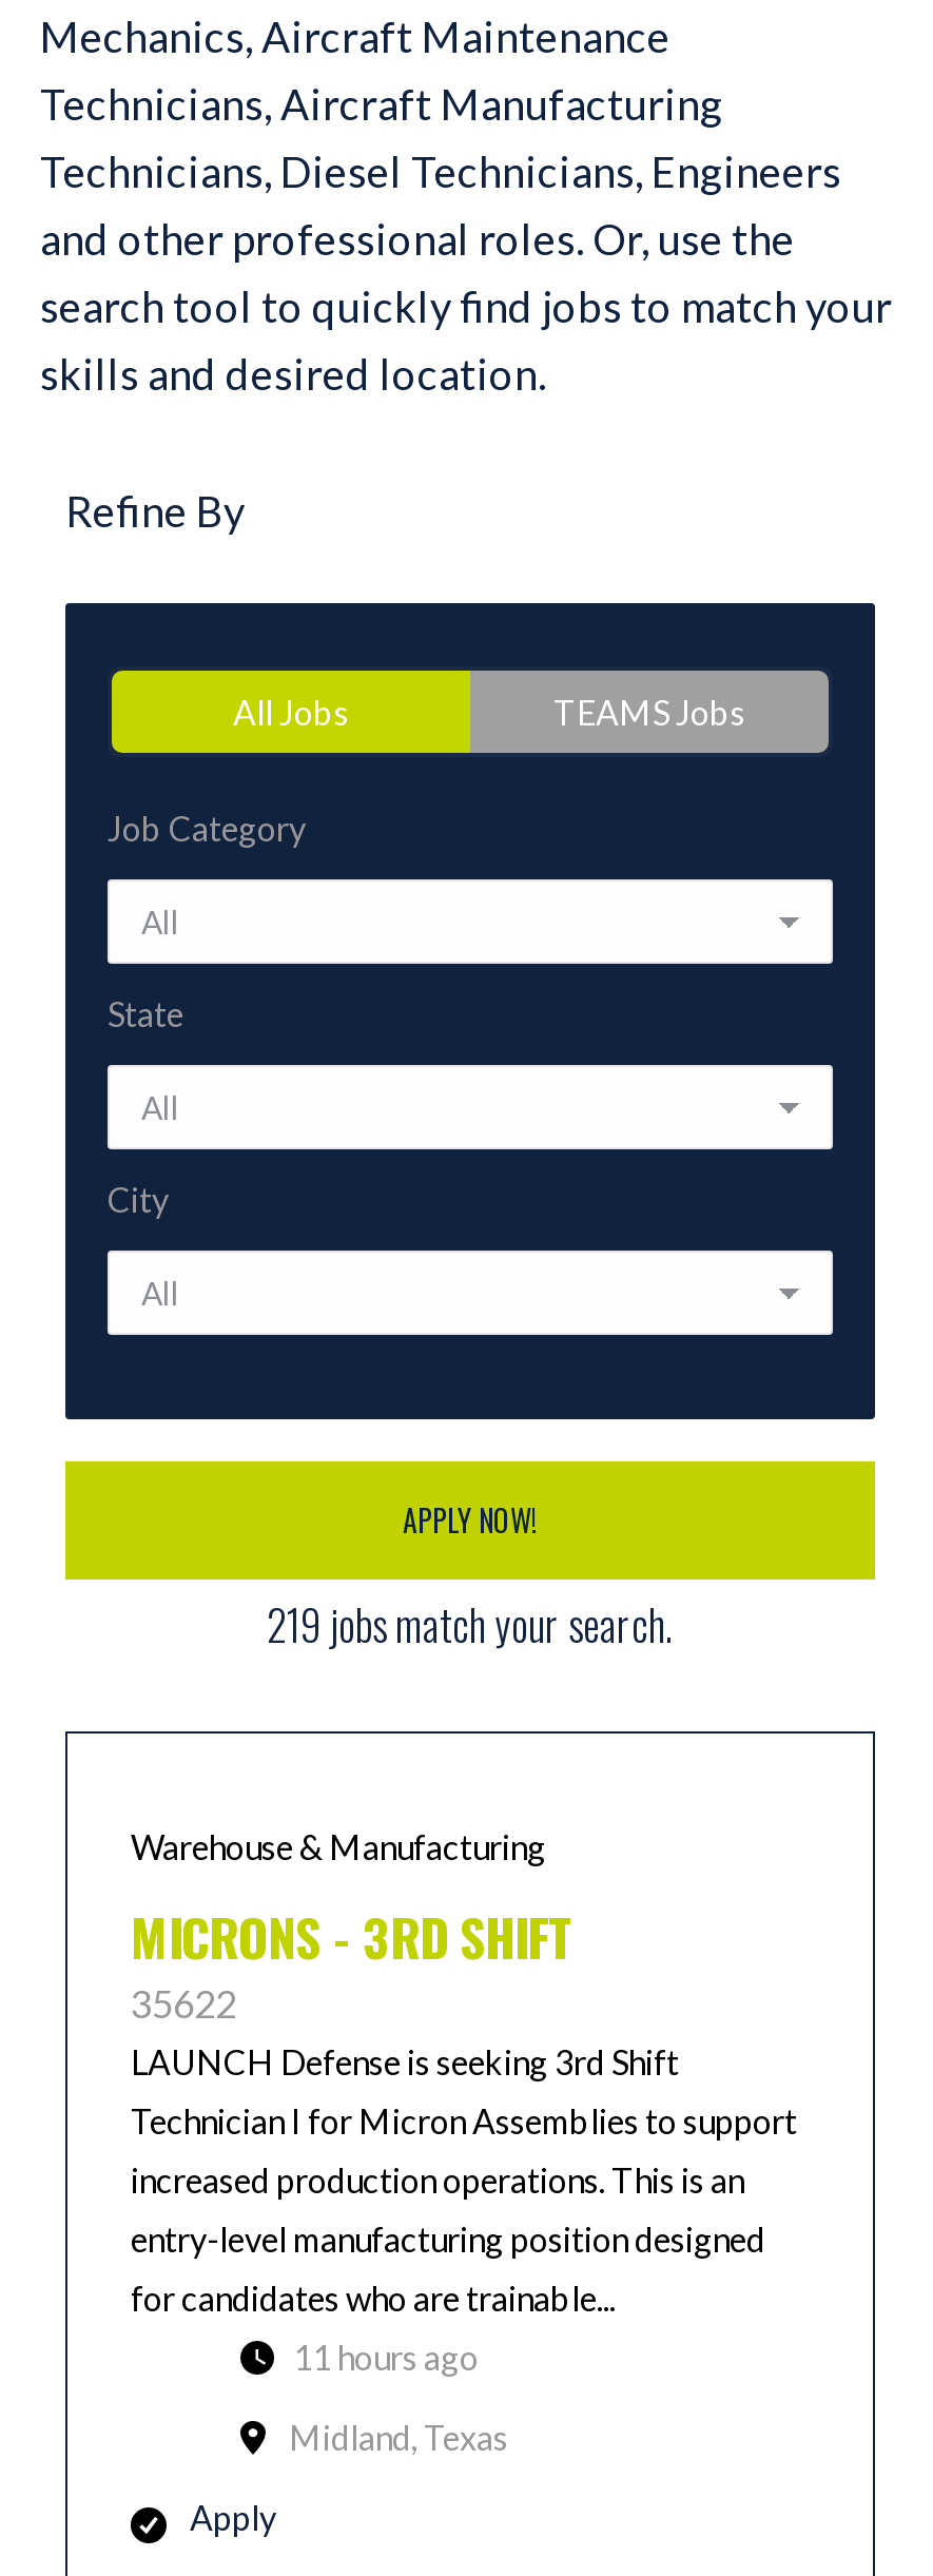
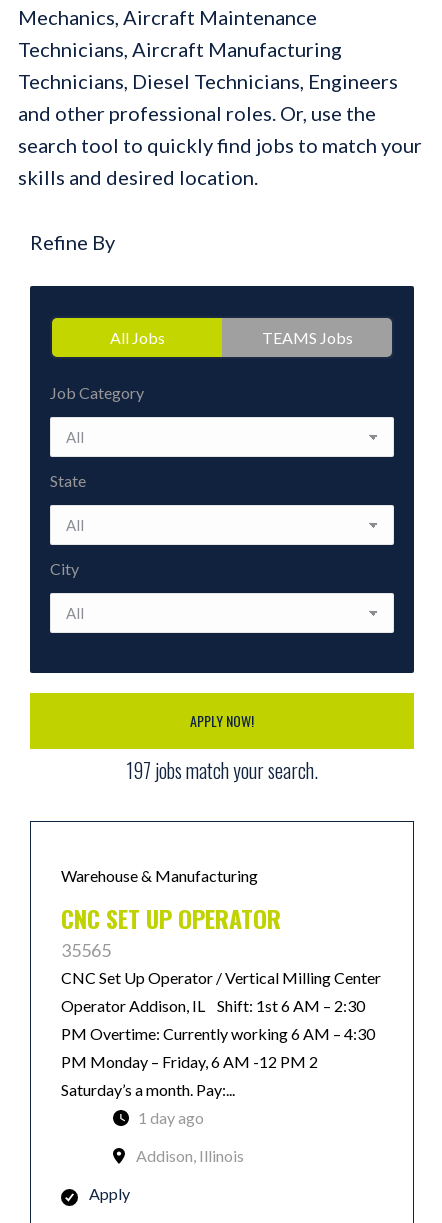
- 219 jobs match your search.
+ 197 jobs match your search.

- MICRONS - 3RD SHIFT
- 35622
- LAUNCH Defense is seeking 3rd Shift
+ CNC SET UP OPERATOR
+ 35565
+ CNC Set Up Operator / Vertical Milling Center

- Technician I for Micron Assemblies to support
+ Operator Addison, IL Shift: 1st 6 AM – 2:30

- increased production operations. This is an
+ PM Overtime: Currently working 6 AM – 4:30

- entry-level manufacturing position designed
+ PM Monday – Friday, 6 AM -12 PM 2

- for candidates who are trainable...
+ Saturday’s a month. Pay:...

- 11 hours ago
+ 1 day ago

- Midland, Texas
+ Addison, Illinois
